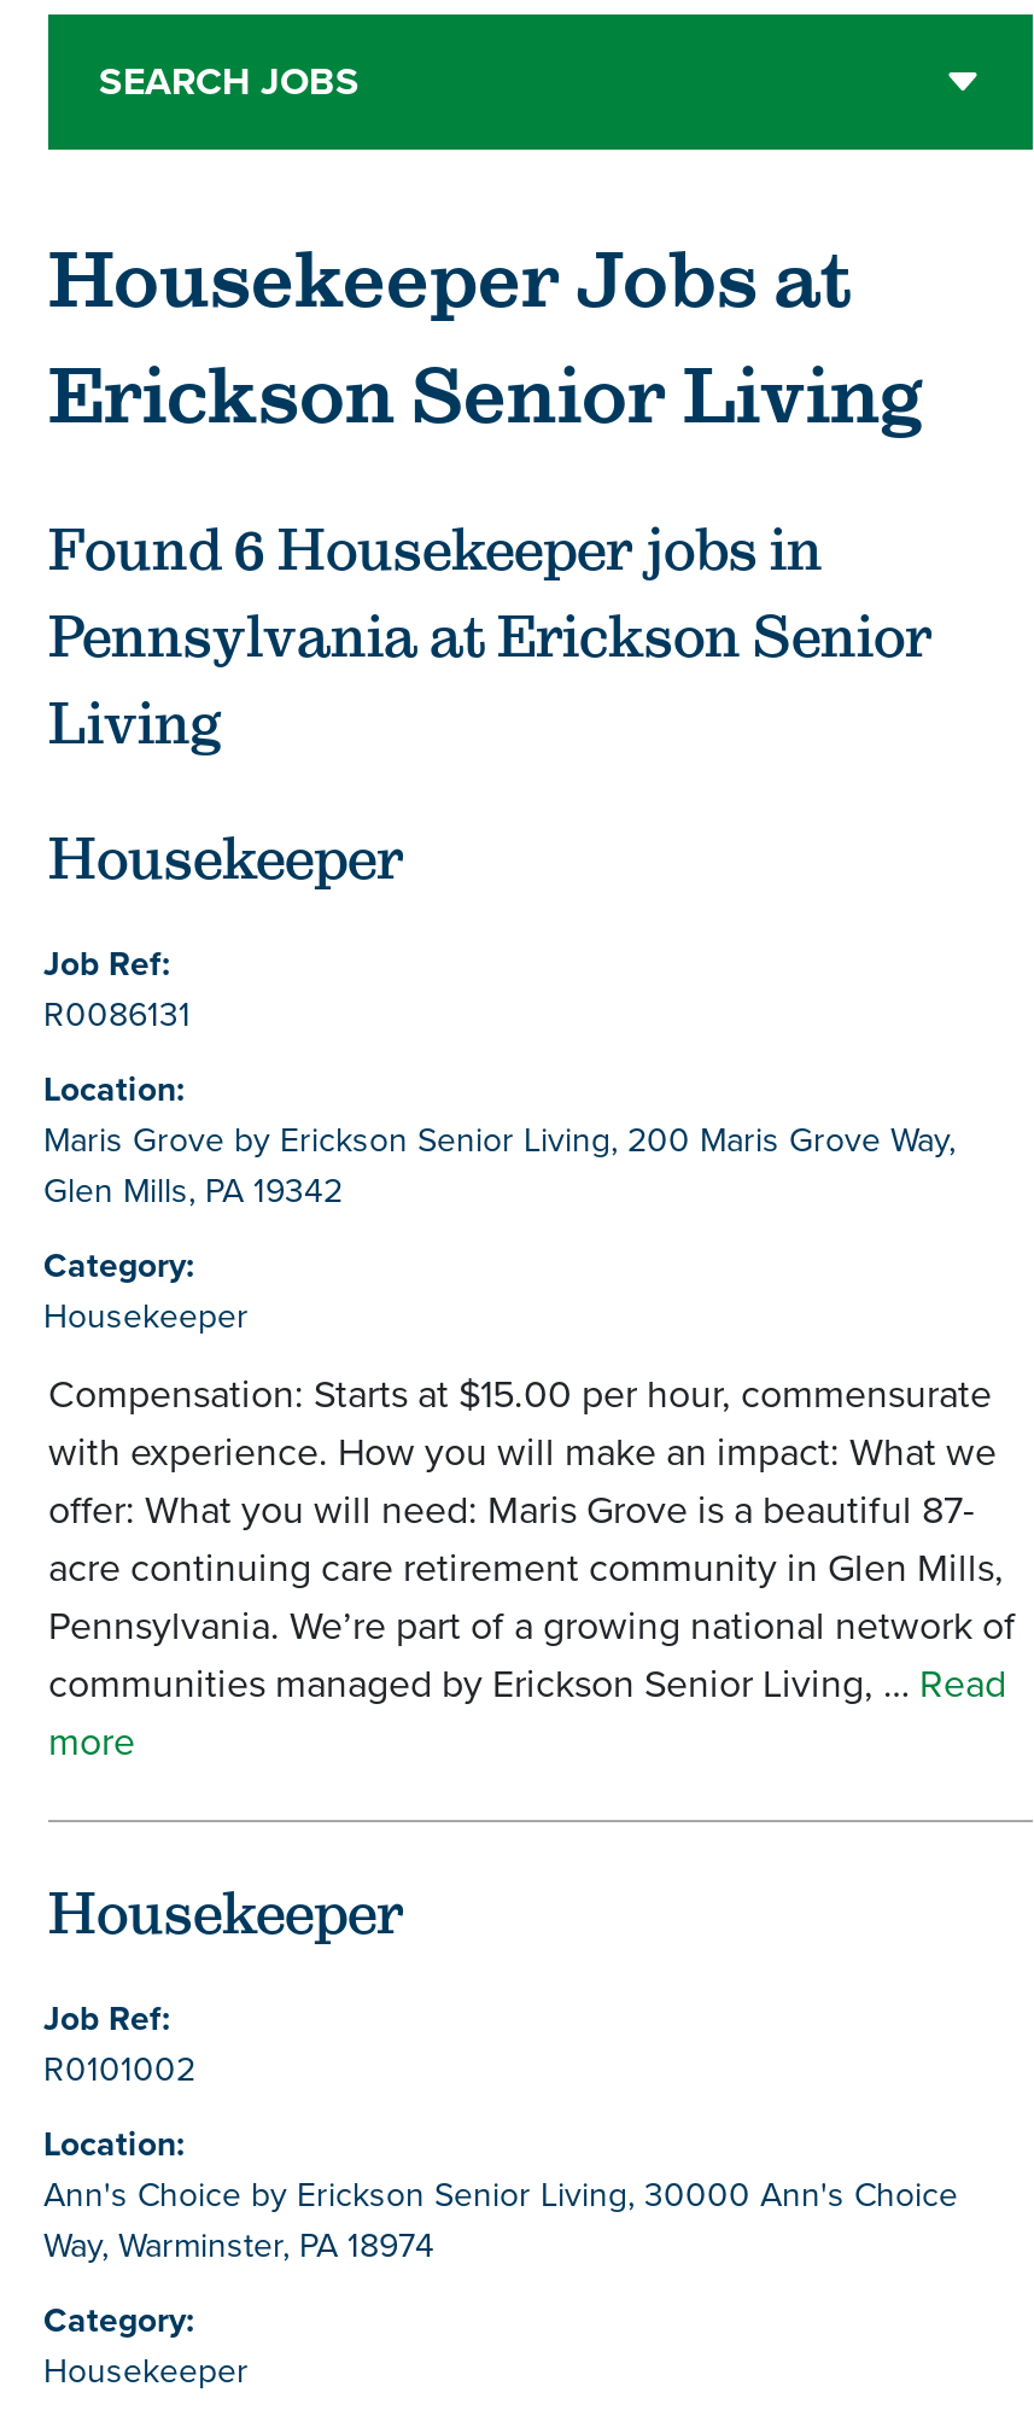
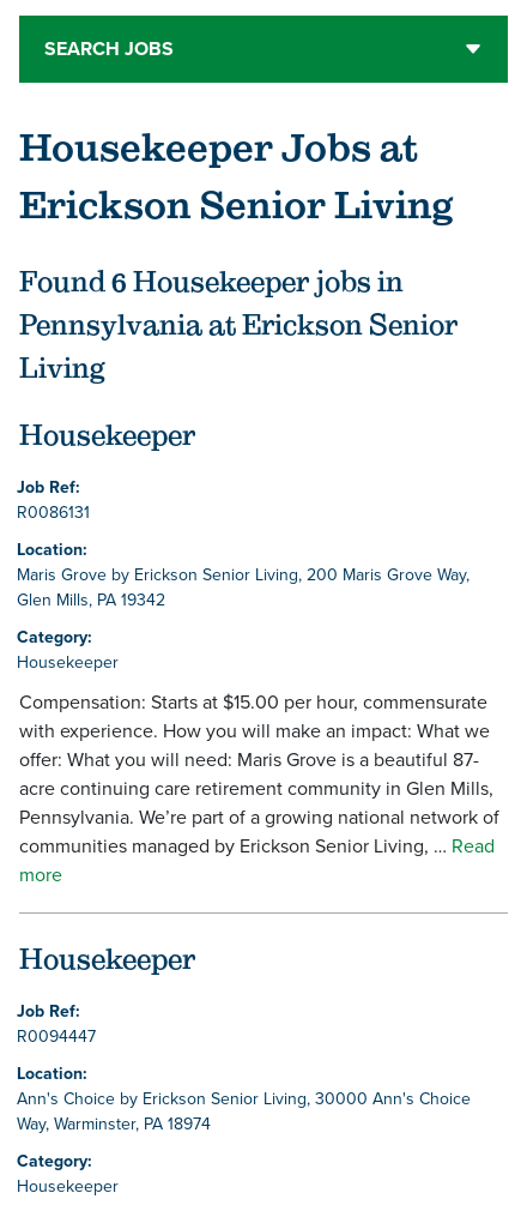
- R0101002
+ R0094447
